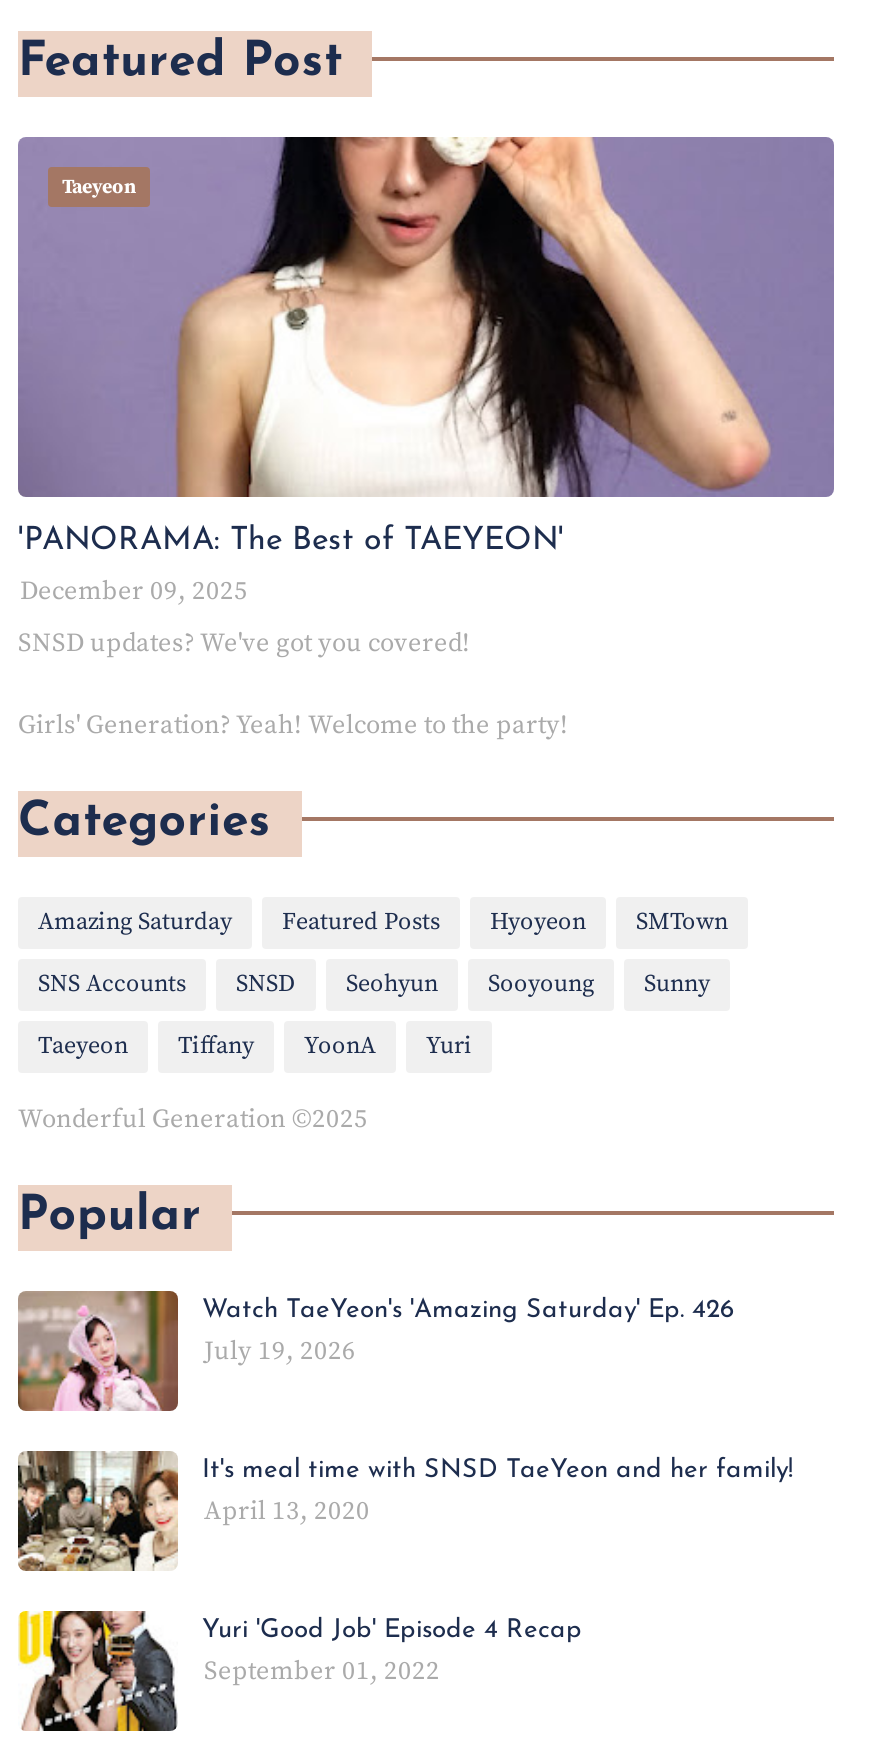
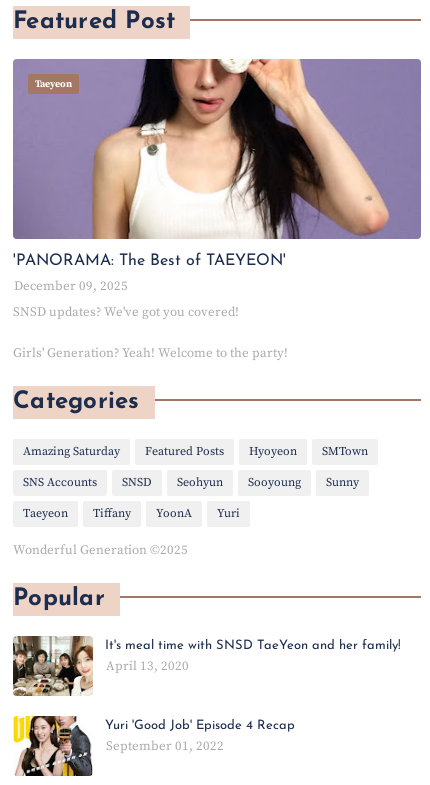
- [image]
- Watch TaeYeon's 'Amazing Saturday' Ep. 426
- July 19, 2026
